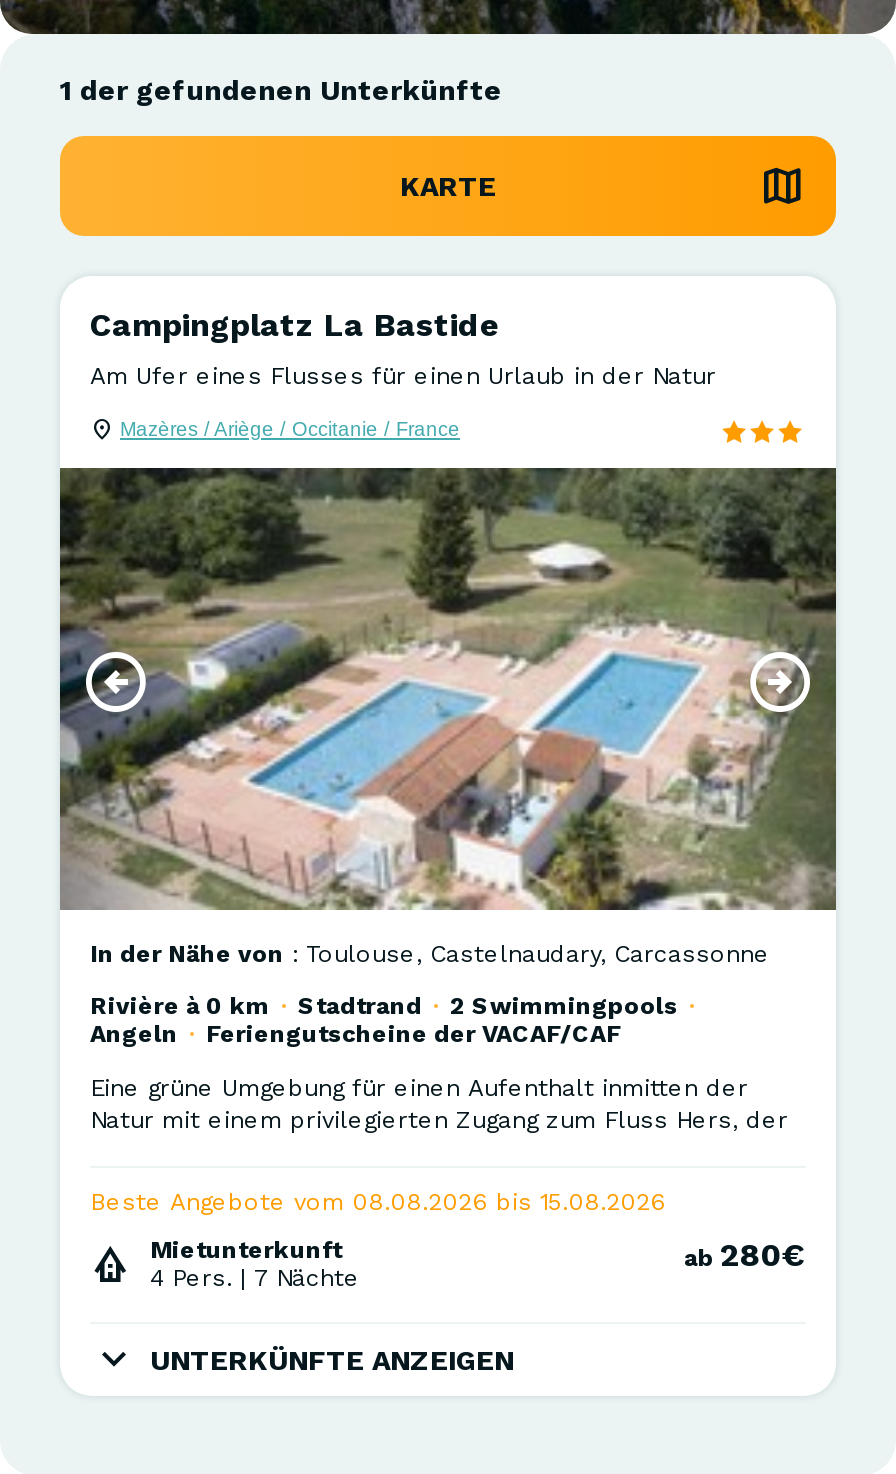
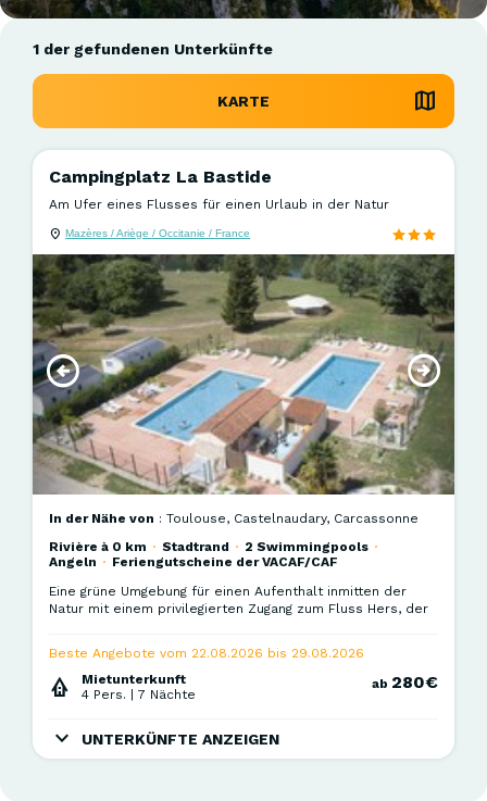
- Beste Angebote vom 08.08.2026 bis 15.08.2026
+ Beste Angebote vom 22.08.2026 bis 29.08.2026
